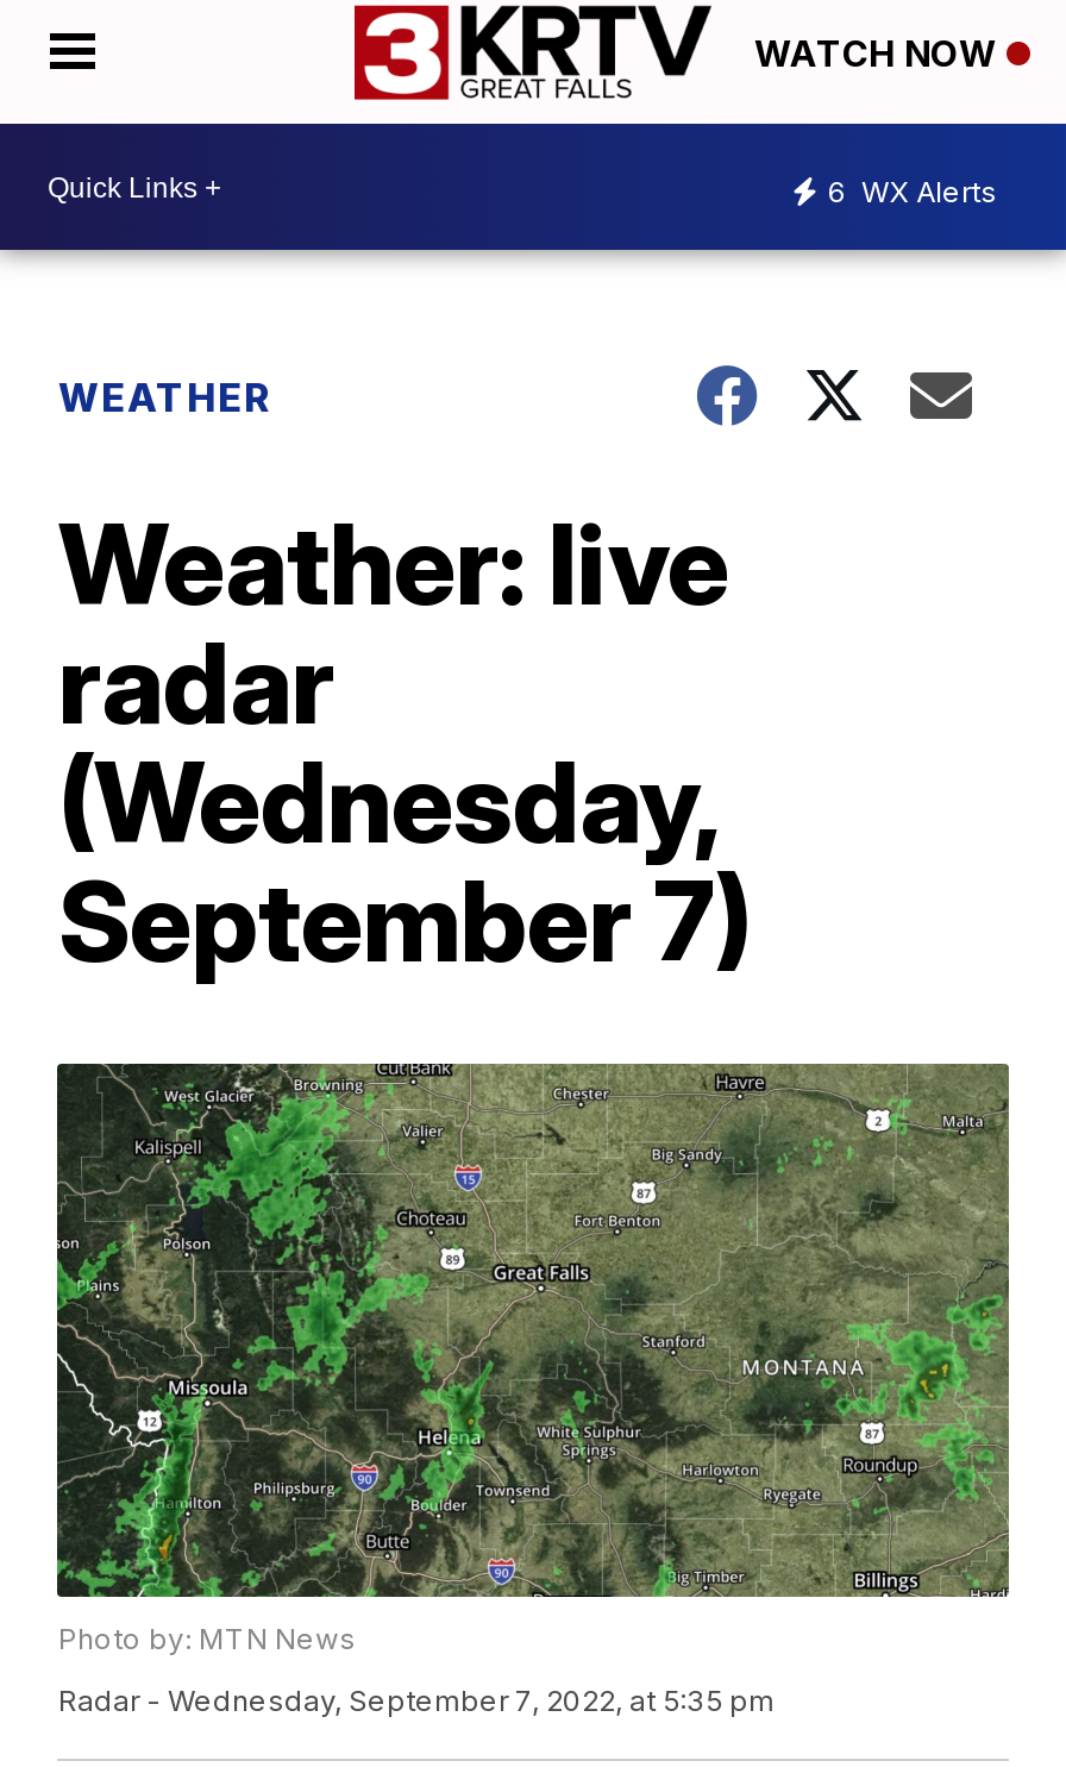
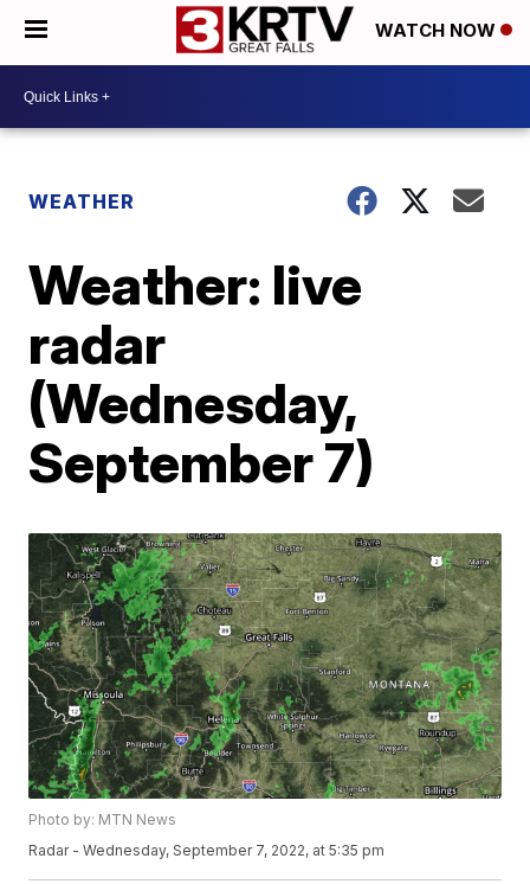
- 6 WX Alerts
